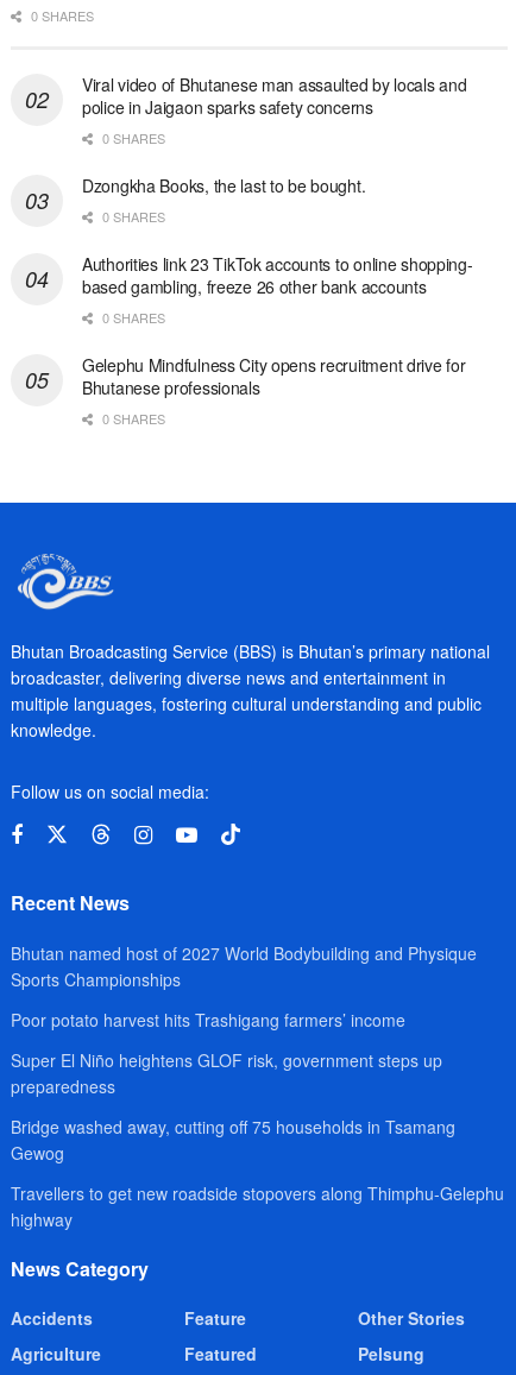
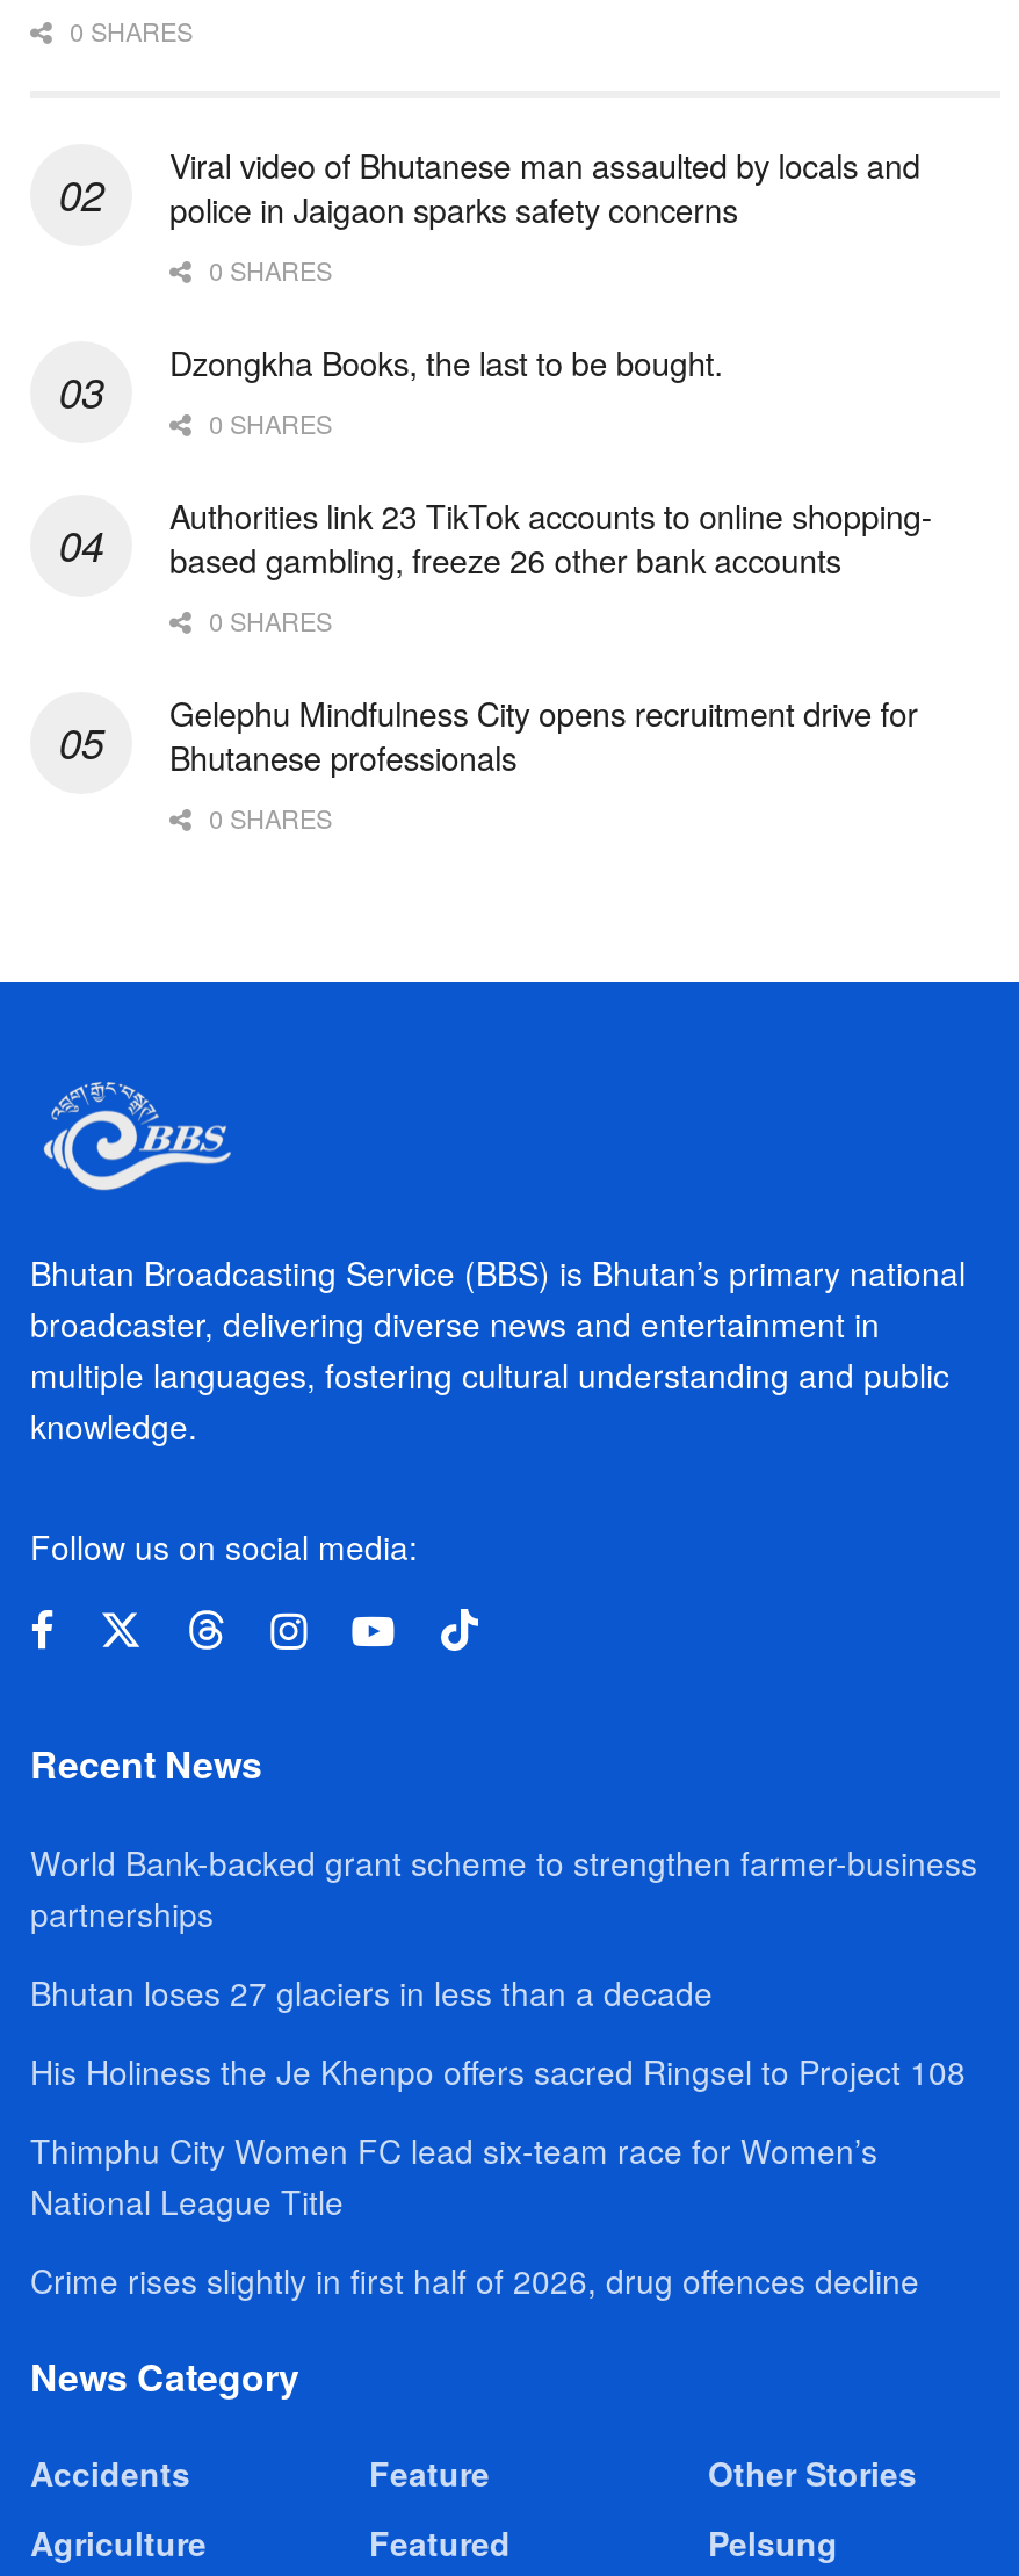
- Bhutan named host of 2027 World Bodybuilding and Physique
- Sports Championships
+ World Bank-backed grant scheme to strengthen farmer-business
+ partnerships

- Poor potato harvest hits Trashigang farmers’ income
+ Bhutan loses 27 glaciers in less than a decade

- Super El Niño heightens GLOF risk, government steps up
- preparedness
+ His Holiness the Je Khenpo offers sacred Ringsel to Project 108

- Bridge washed away, cutting off 75 households in Tsamang
- Gewog
+ Thimphu City Women FC lead six-team race for Women’s
+ National League Title

- Travellers to get new roadside stopovers along Thimphu-Gelephu
- highway
+ Crime rises slightly in first half of 2026, drug offences decline
